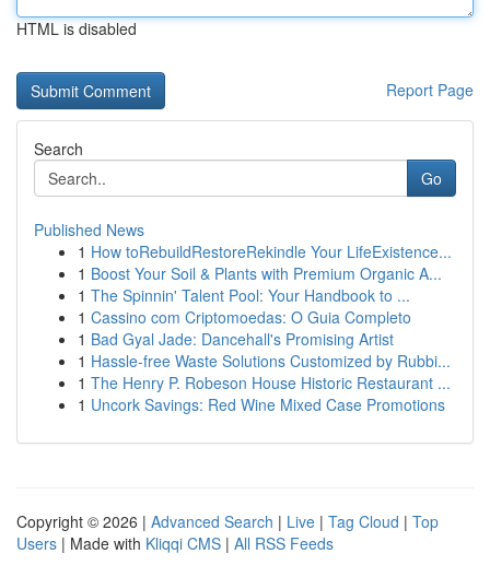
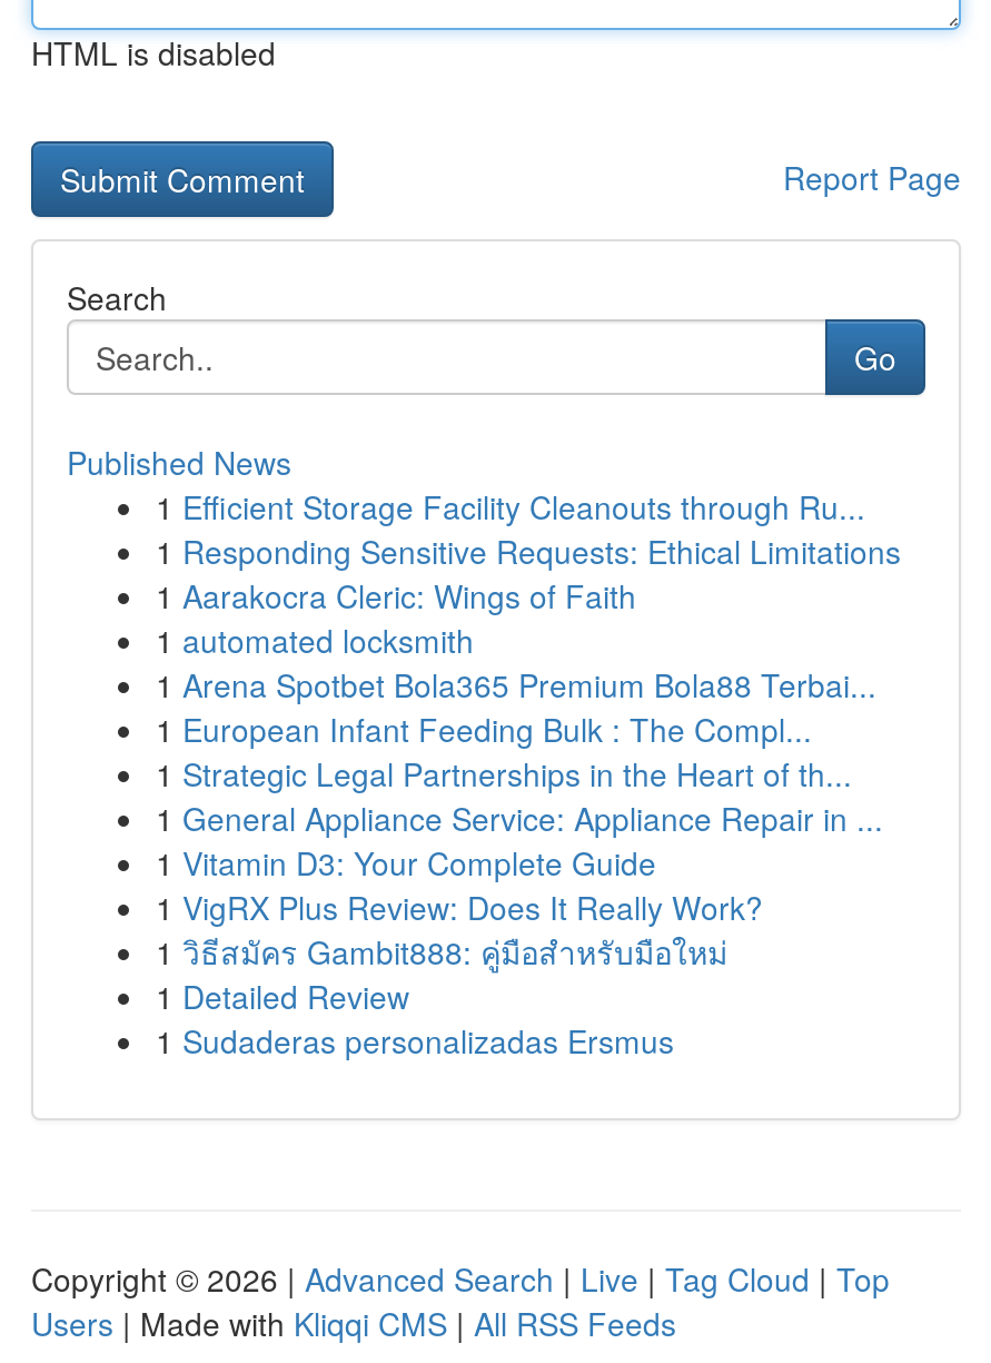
- 1 How toRebuildRestoreRekindle Your LifeExistence...
- 1 Boost Your Soil & Plants with Premium Organic A...
- 1 The Spinnin' Talent Pool: Your Handbook to ...
- 1 Cassino com Criptomoedas: O Guia Completo
- 1 Bad Gyal Jade: Dancehall's Promising Artist
- 1 Hassle-free Waste Solutions Customized by Rubbi...
- 1 The Henry P. Robeson House Historic Restaurant ...
- 1 Uncork Savings: Red Wine Mixed Case Promotions
+ 1 Efficient Storage Facility Cleanouts through Ru...
+ 1 Responding Sensitive Requests: Ethical Limitations
+ 1 Aarakocra Cleric: Wings of Faith
+ 1 automated locksmith
+ 1 Arena Spotbet Bola365 Premium Bola88 Terbai...
+ 1 European Infant Feeding Bulk : The Compl...
+ 1 Strategic Legal Partnerships in the Heart of th...
+ 1 General Appliance Service: Appliance Repair in ...
+ 1 Vitamin D3: Your Complete Guide
+ 1 VigRX Plus Review: Does It Really Work?
+ 1 วิธีสมัคร Gambit888: คู่มือสำหรับมือใหม่
+ 1 Detailed Review
+ 1 Sudaderas personalizadas Ersmus
